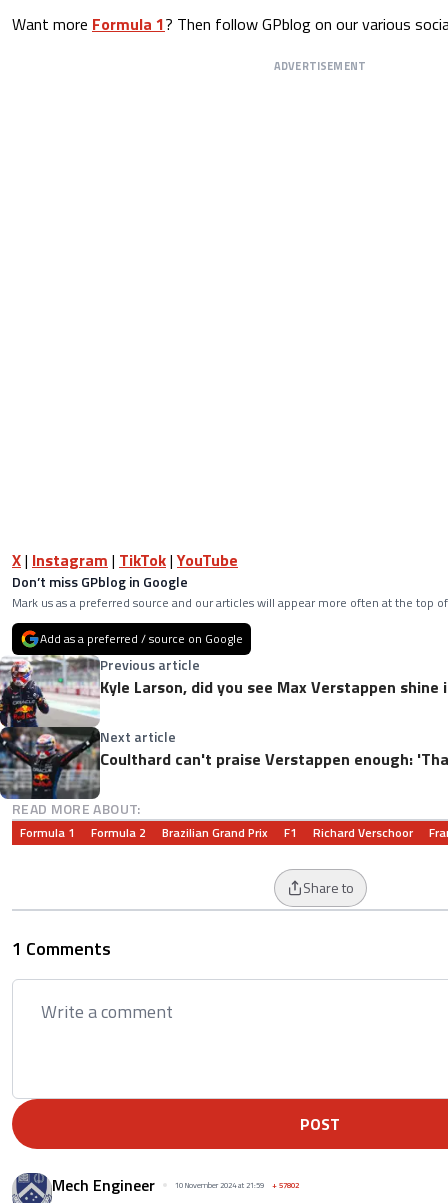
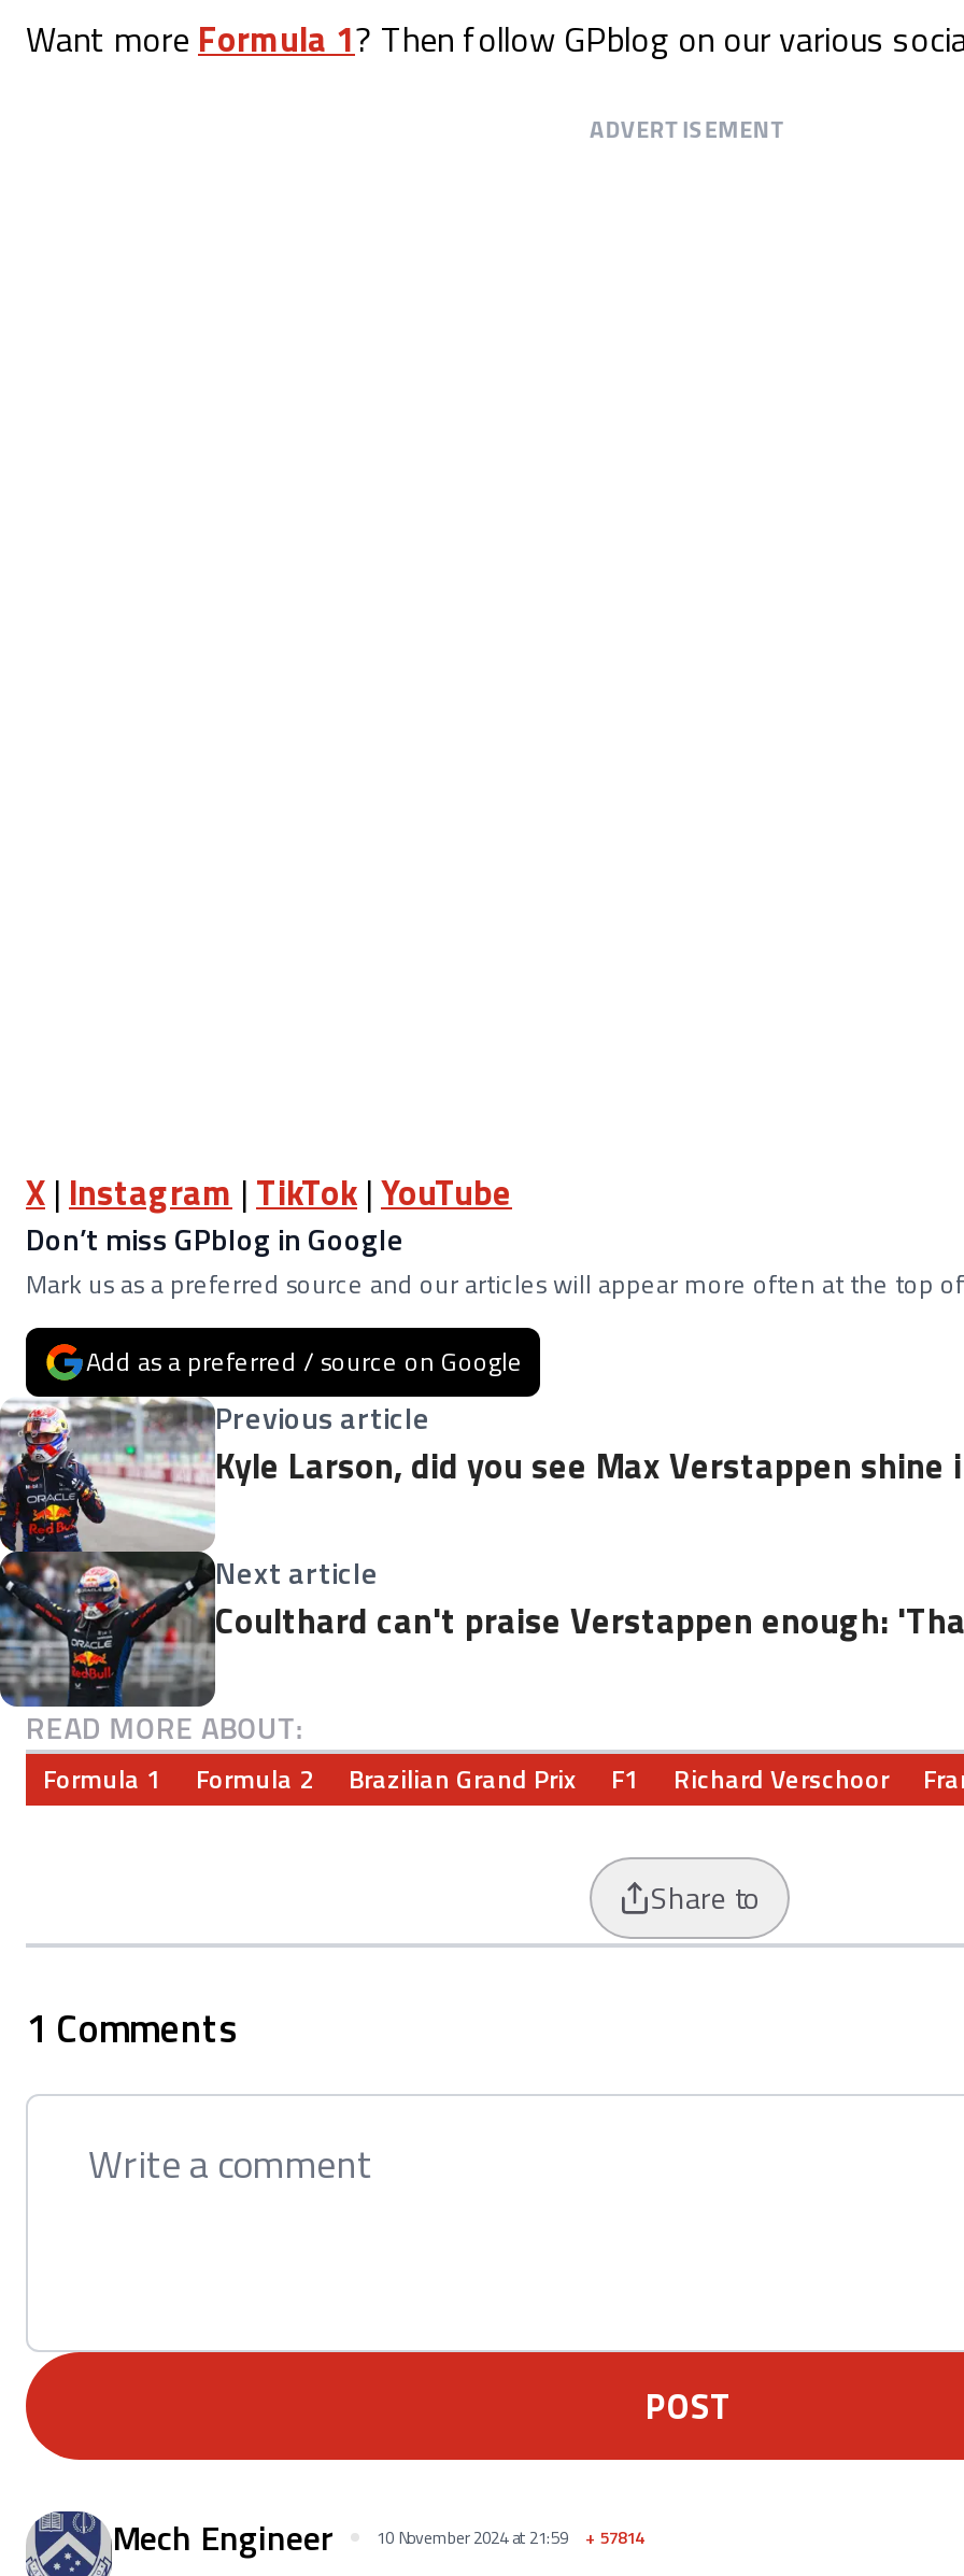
- Mech Engineer 10 November 2024 at 21:59 + 57802
+ Mech Engineer 10 November 2024 at 21:59 + 57814
